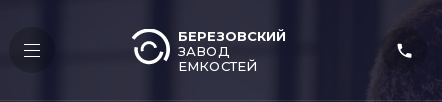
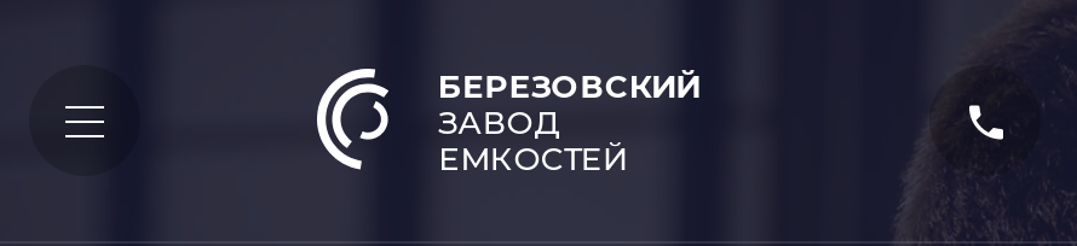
- [image]
+ [image]
